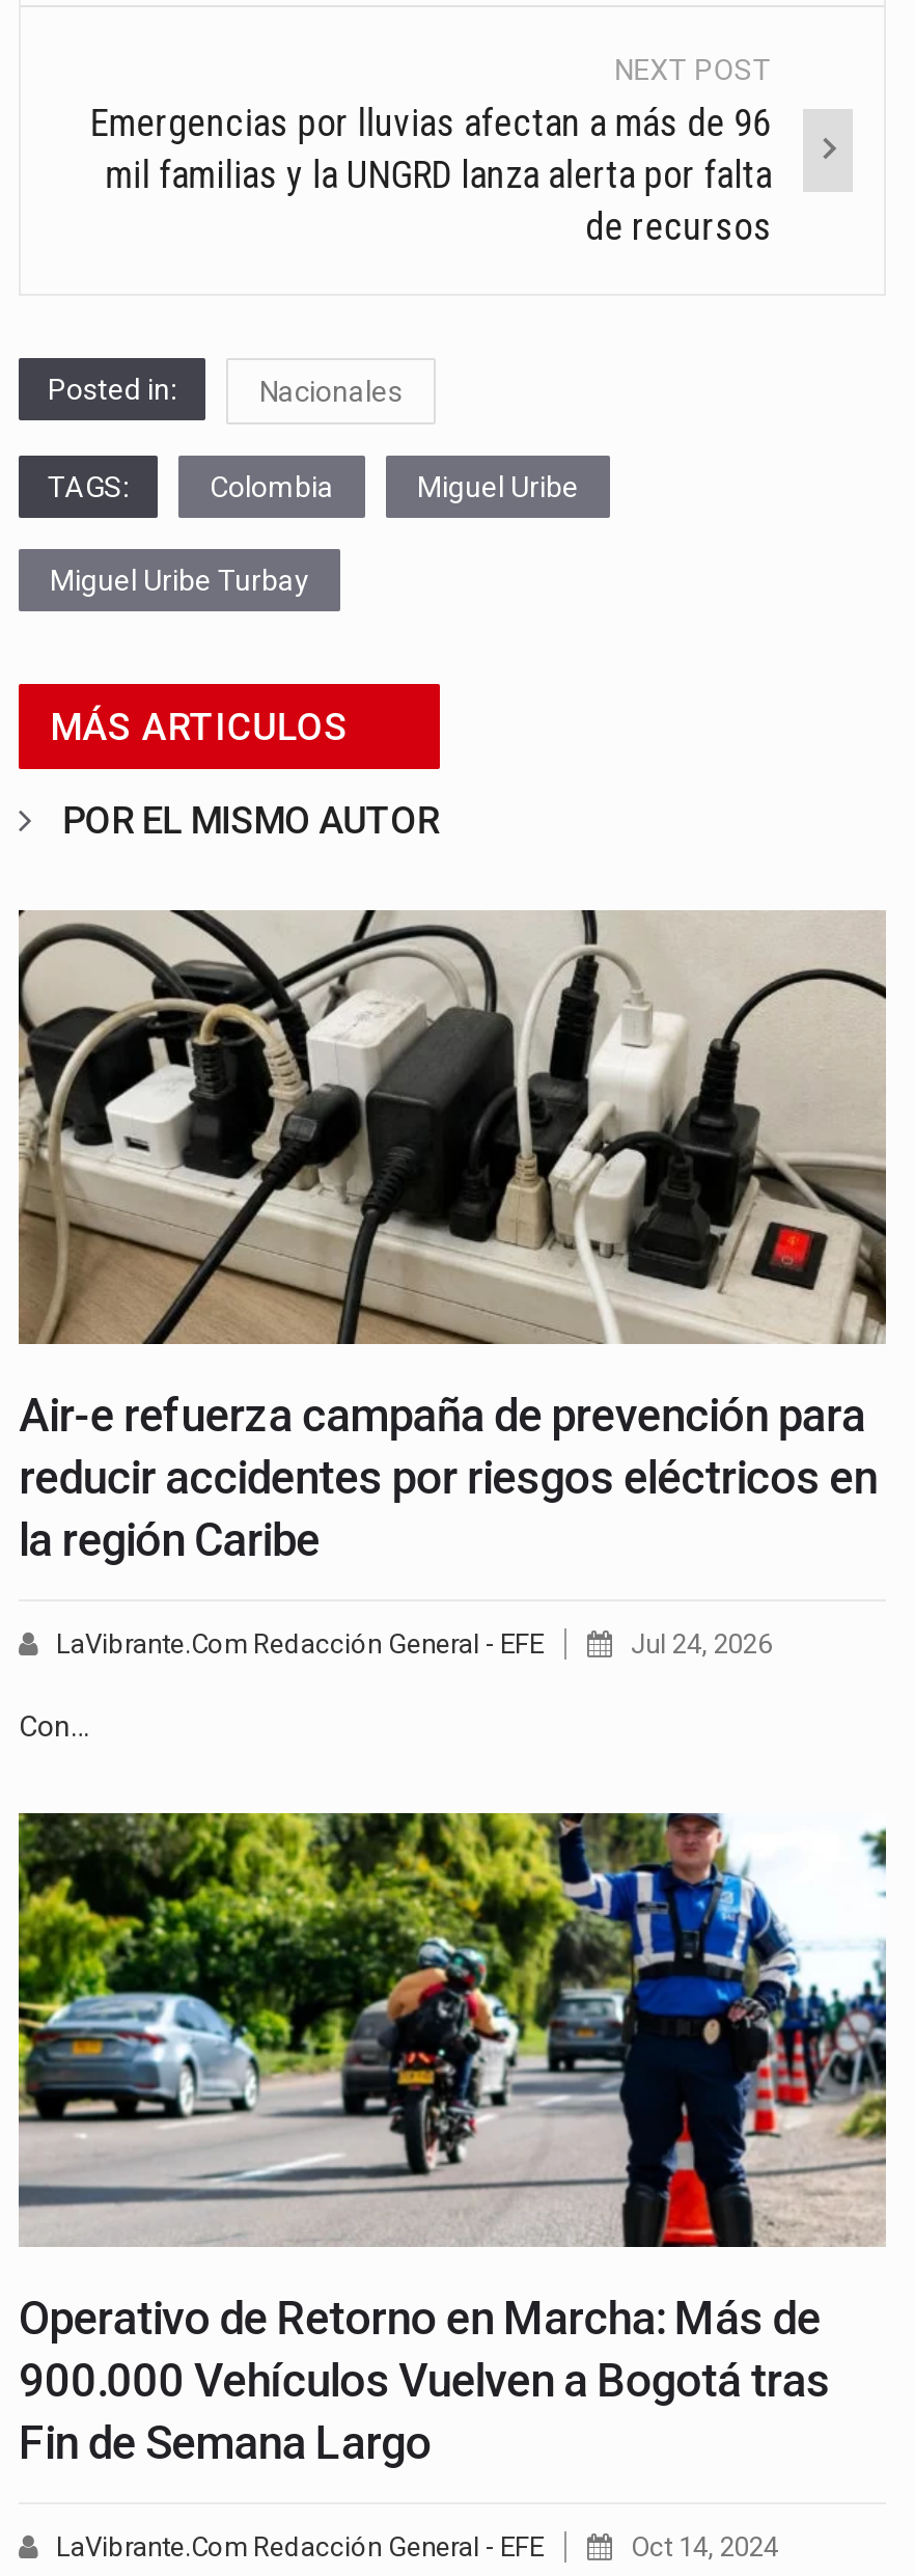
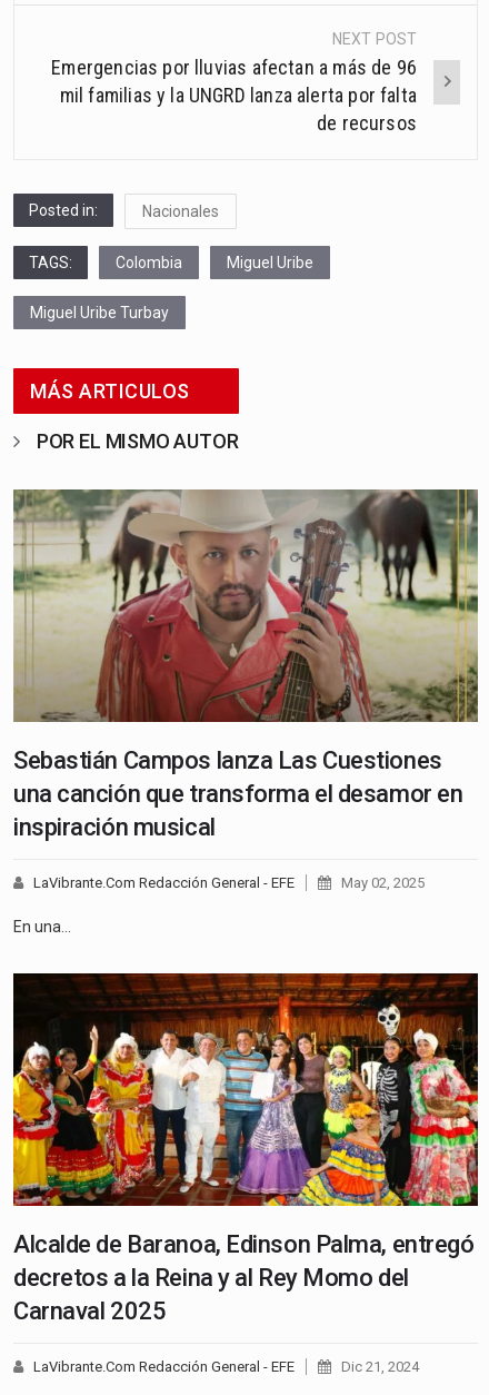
- [image]
- Air-e refuerza campaña de prevención para
- reducir accidentes por riesgos eléctricos en
- la región Caribe
+ [image]
+ Sebastián Campos lanza Las Cuestiones
+ una canción que transforma el desamor en
+ inspiración musical

- Jul 24, 2026
+ May 02, 2025

- Con…
+ En una…

- [image]
- Operativo de Retorno en Marcha: Más de
- 900.000 Vehículos Vuelven a Bogotá tras
- Fin de Semana Largo
+ [image]
+ Alcalde de Baranoa, Edinson Palma, entregó
+ decretos a la Reina y al Rey Momo del
+ Carnaval 2025

- Oct 14, 2024
+ Dic 21, 2024
